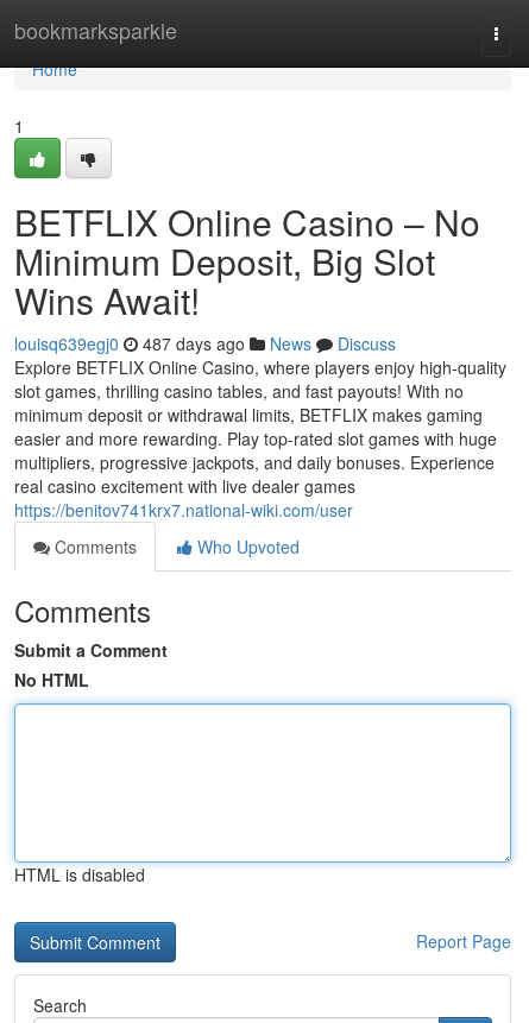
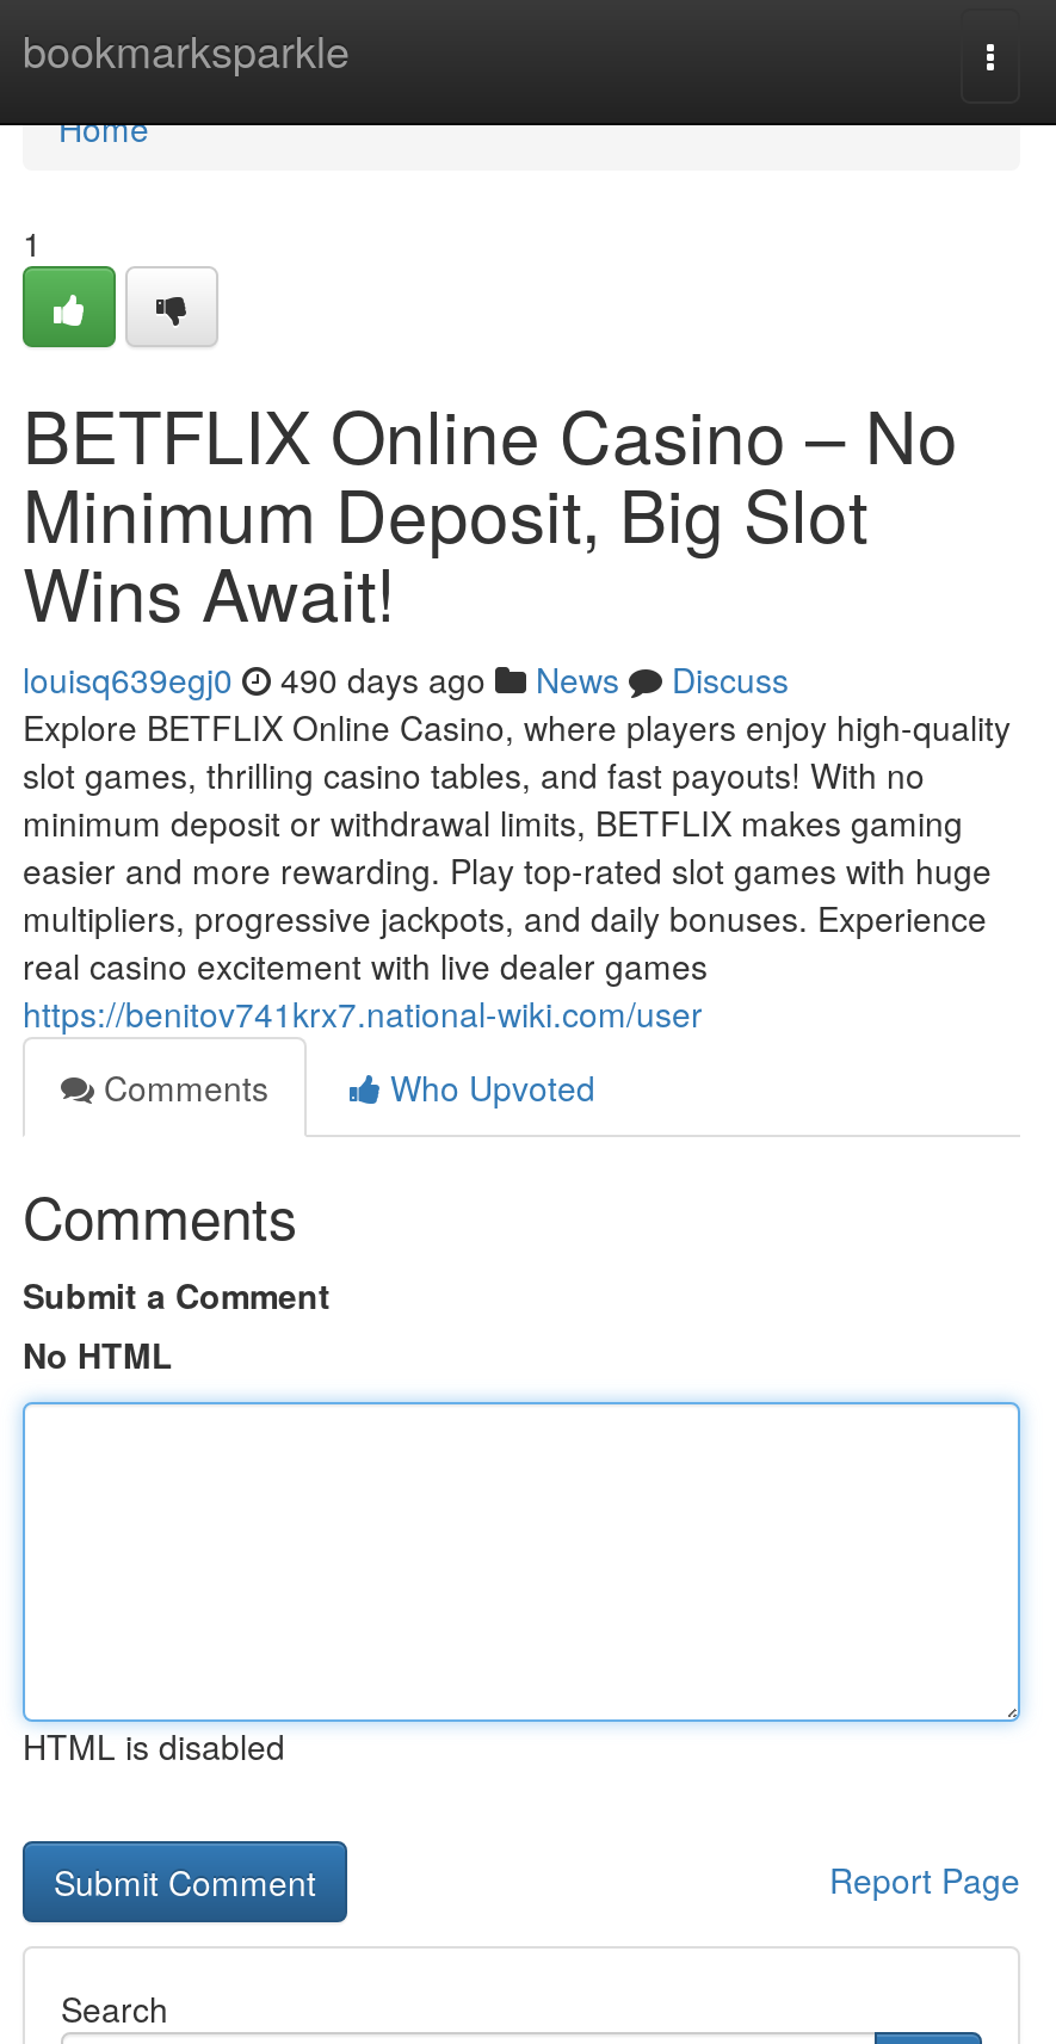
- louisq639egj0 487 days ago News Discuss
+ louisq639egj0 490 days ago News Discuss
